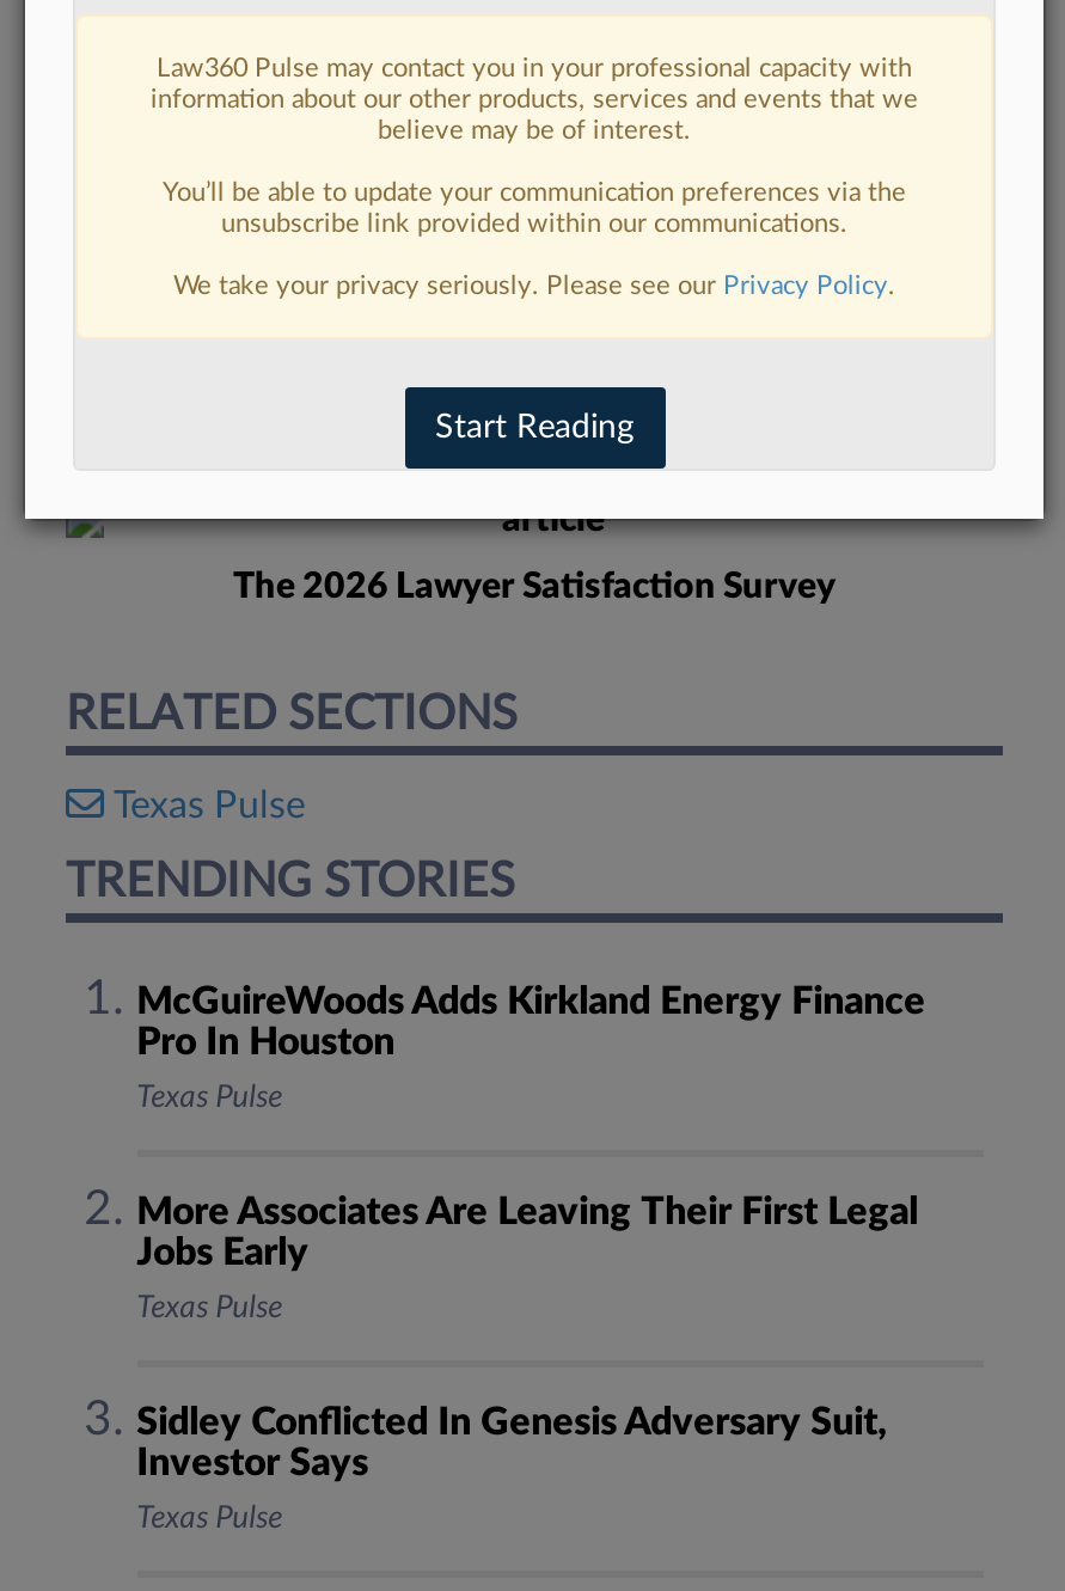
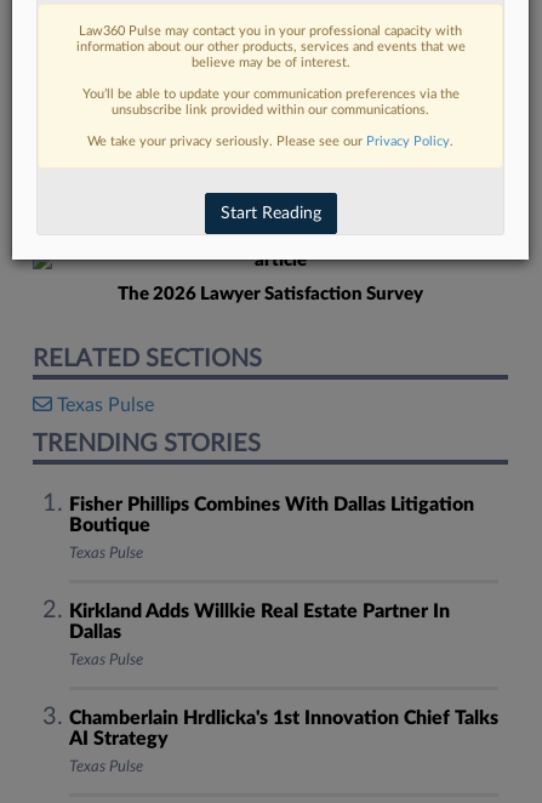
- McGuireWoods Adds Kirkland Energy Finance
- Pro In Houston
+ Fisher Phillips Combines With Dallas Litigation
+ Boutique

- More Associates Are Leaving Their First Legal
- Jobs Early
+ Kirkland Adds Willkie Real Estate Partner In
+ Dallas

- Sidley Conflicted In Genesis Adversary Suit,
- Investor Says
+ Chamberlain Hrdlicka's 1st Innovation Chief Talks
+ AI Strategy
